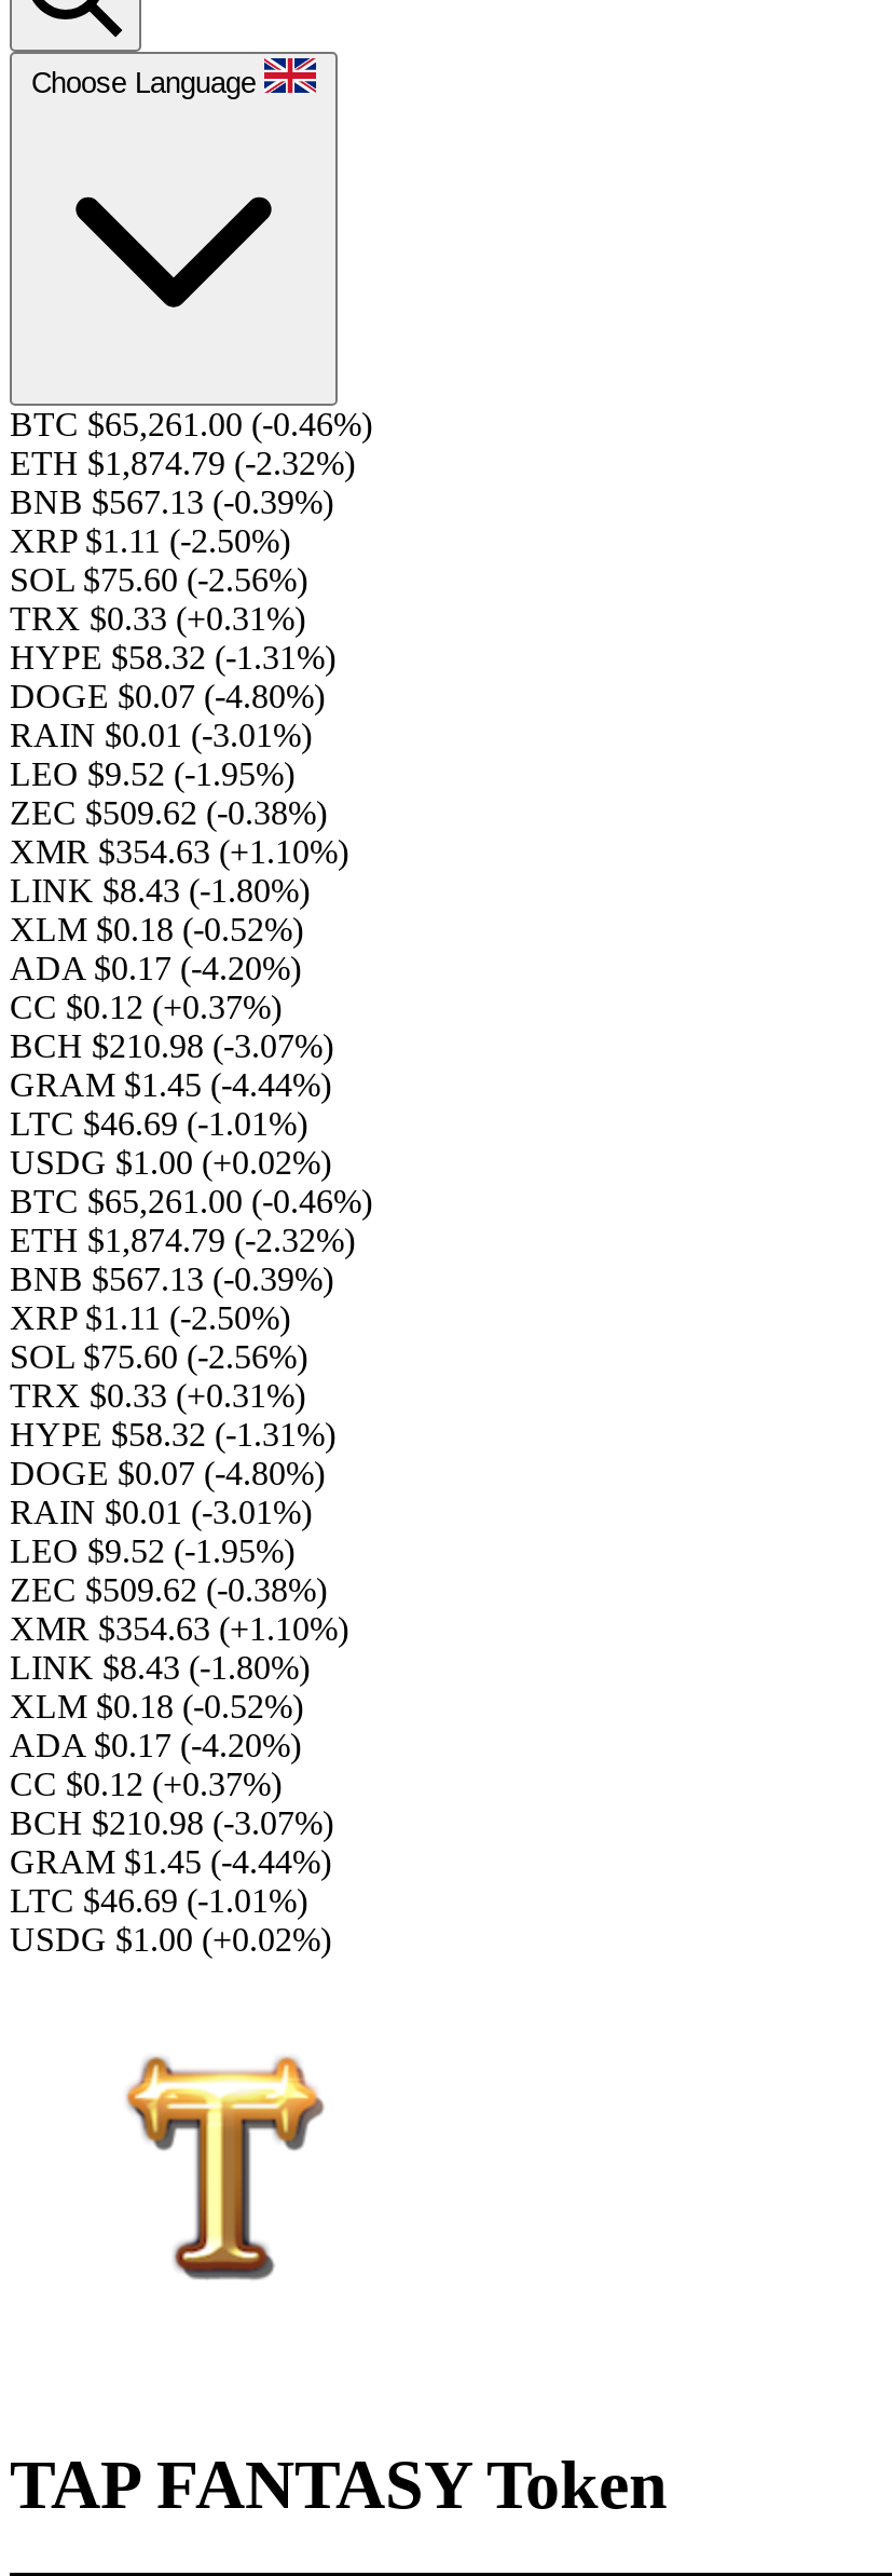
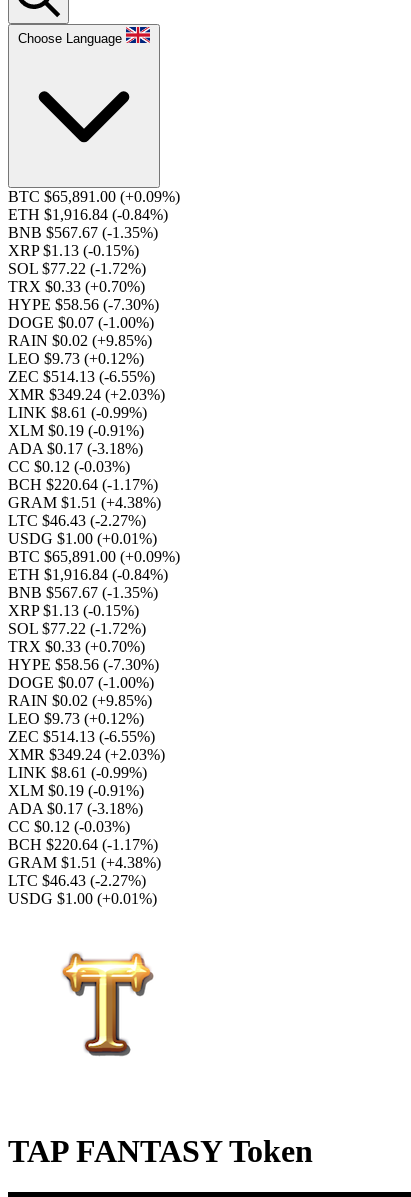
- BTC $65,261.00(-0.46%)
+ BTC $65,891.00(+0.09%)

- ETH $1,874.79 (-2.32%)
+ ETH $1,916.84 (-0.84%)

- BNB $567.13 (-0.39%)
+ BNB $567.67 (-1.35%)

- XRP $1.11 (-2.50%)
+ XRP $1.13 (-0.15%)

- SOL $75.60 (-2.56%)
+ SOL $77.22 (-1.72%)

- TRX $0.33 (+0.31%)
+ TRX $0.33 (+0.70%)

- HYPE $58.32 (-1.31%)
+ HYPE $58.56 (-7.30%)

- DOGE $0.07 (-4.80%)
+ DOGE $0.07 (-1.00%)

- RAIN $0.01 (-3.01%)
+ RAIN $0.02 (+9.85%)

- LEO $9.52 (-1.95%)
+ LEO $9.73 (+0.12%)

- ZEC $509.62 (-0.38%)
+ ZEC $514.13 (-6.55%)

- XMR $354.63(+1.10%)
+ XMR $349.24(+2.03%)

- LINK $8.43 (-1.80%)
+ LINK $8.61 (-0.99%)

- XLM $0.18 (-0.52%)
+ XLM $0.19 (-0.91%)

- ADA $0.17 (-4.20%)
+ ADA $0.17 (-3.18%)

- CC $0.12 (+0.37%)
+ CC $0.12 (-0.03%)

- BCH $210.98 (-3.07%)
+ BCH $220.64 (-1.17%)

- GRAM $1.45 (-4.44%)
+ GRAM $1.51 (+4.38%)

- LTC $46.69 (-1.01%)
+ LTC $46.43 (-2.27%)

- USDG $1.00(+0.02%)
+ USDG $1.00(+0.01%)

- BTC $65,261.00 (-0.46%)
+ BTC $65,891.00 (+0.09%)

- ETH $1,874.79 (-2.32%)
+ ETH $1,916.84 (-0.84%)

- BNB $567.13 (-0.39%)
+ BNB $567.67 (-1.35%)

- XRP $1.11 (-2.50%)
+ XRP $1.13 (-0.15%)

- SOL $75.60 (-2.56%)
+ SOL $77.22 (-1.72%)

- TRX $0.33 (+0.31%)
+ TRX $0.33 (+0.70%)

- HYPE $58.32 (-1.31%)
+ HYPE $58.56 (-7.30%)

- DOGE $0.07 (-4.80%)
+ DOGE $0.07 (-1.00%)

- RAIN $0.01 (-3.01%)
+ RAIN $0.02 (+9.85%)

- LEO $9.52 (-1.95%)
+ LEO $9.73 (+0.12%)

- ZEC $509.62 (-0.38%)
+ ZEC $514.13 (-6.55%)

- XMR $354.63(+1.10%)
+ XMR $349.24(+2.03%)

- LINK $8.43 (-1.80%)
+ LINK $8.61 (-0.99%)

- XLM $0.18 (-0.52%)
+ XLM $0.19 (-0.91%)

- ADA $0.17 (-4.20%)
+ ADA $0.17 (-3.18%)

- CC $0.12 (+0.37%)
+ CC $0.12 (-0.03%)

- BCH $210.98 (-3.07%)
+ BCH $220.64 (-1.17%)

- GRAM $1.45 (-4.44%)
+ GRAM $1.51 (+4.38%)

- LTC $46.69 (-1.01%)
+ LTC $46.43 (-2.27%)

- USDG $1.00(+0.02%)
+ USDG $1.00(+0.01%)
